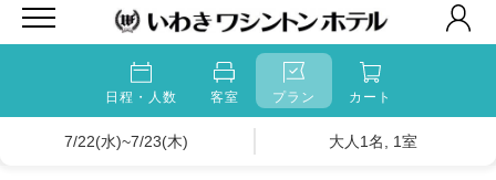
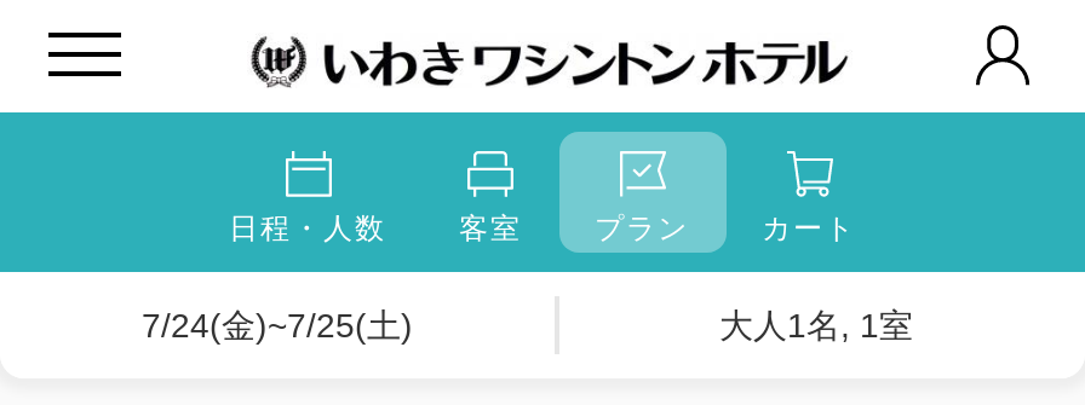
- 7/22(水)~7/23(木)
+ 7/24(金)~7/25(土)
